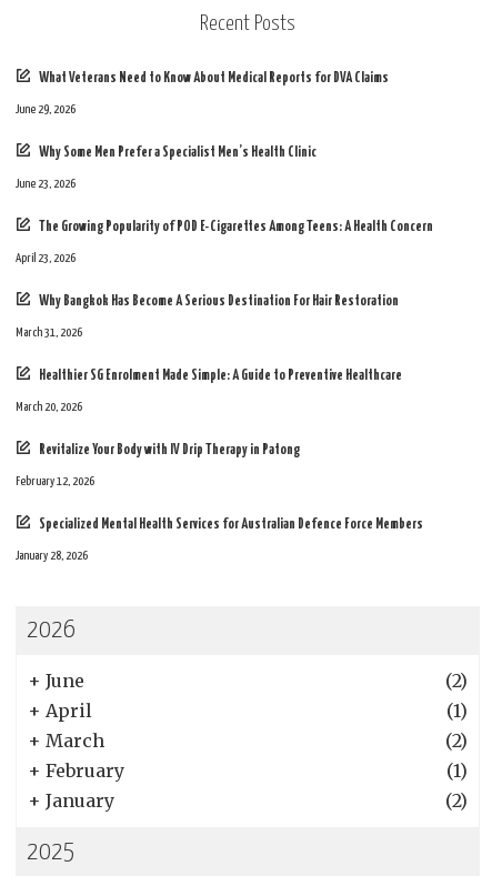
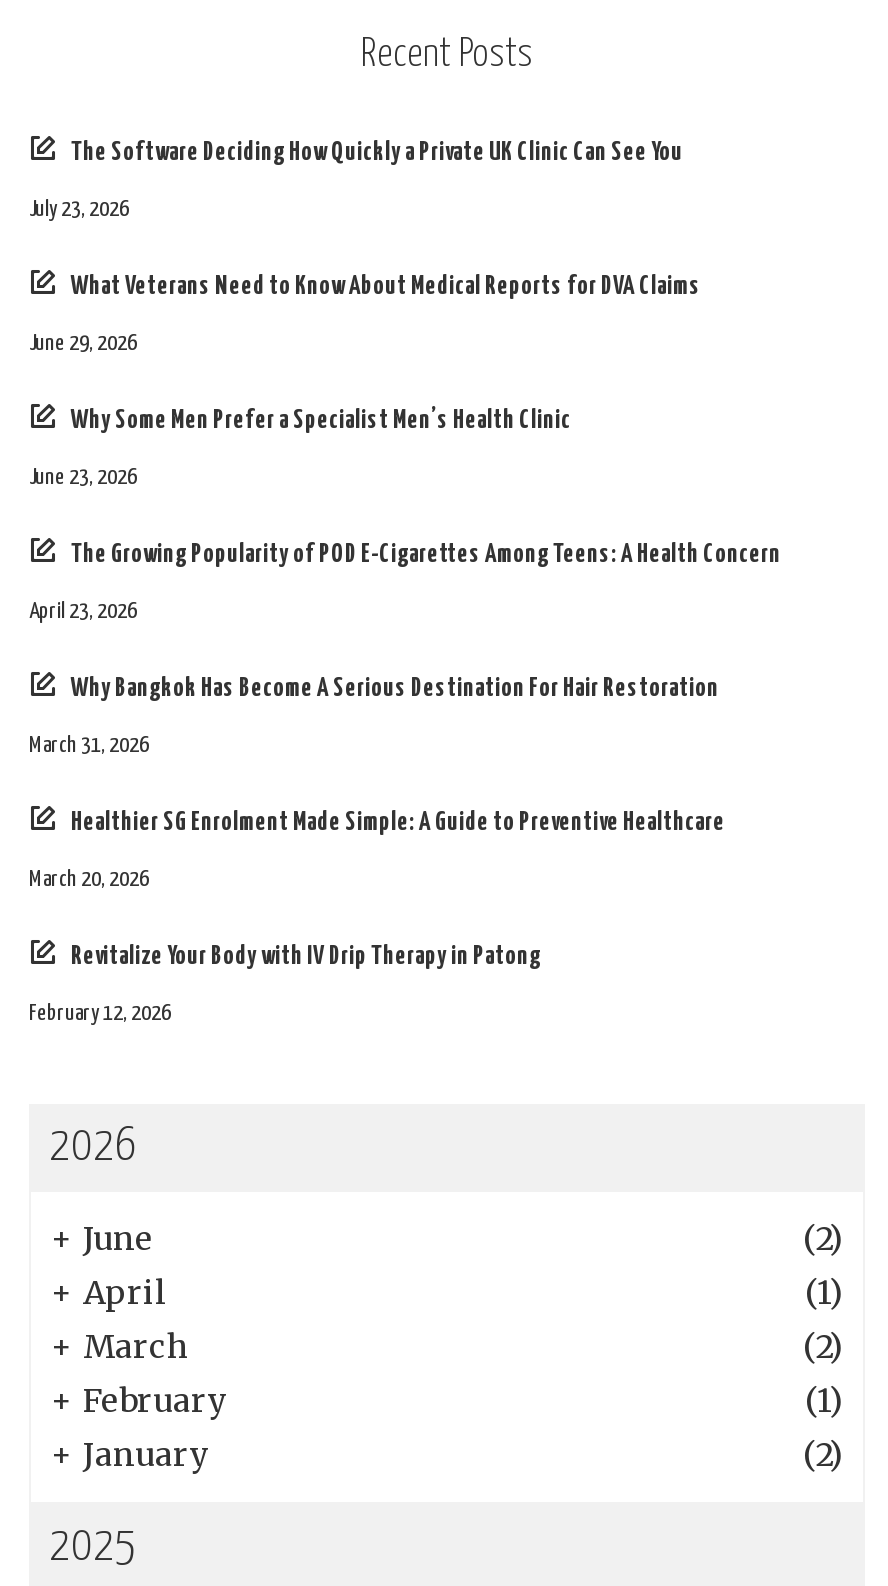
+ The Software Deciding How Quickly a Private UK Clinic Can See You
+ July 23, 2026

moved down: What Veterans Need to Know About Medical Reports for DVA Claims | June 29, 2026 | Why Some Men Prefer a Specialist Men’s Health Clinic | ... | Revitalize Your Body with IV Drip Therapy in Patong | February 12, 2026

- Specialized Mental Health Services for Australian Defence Force Members
- January 28, 2026
